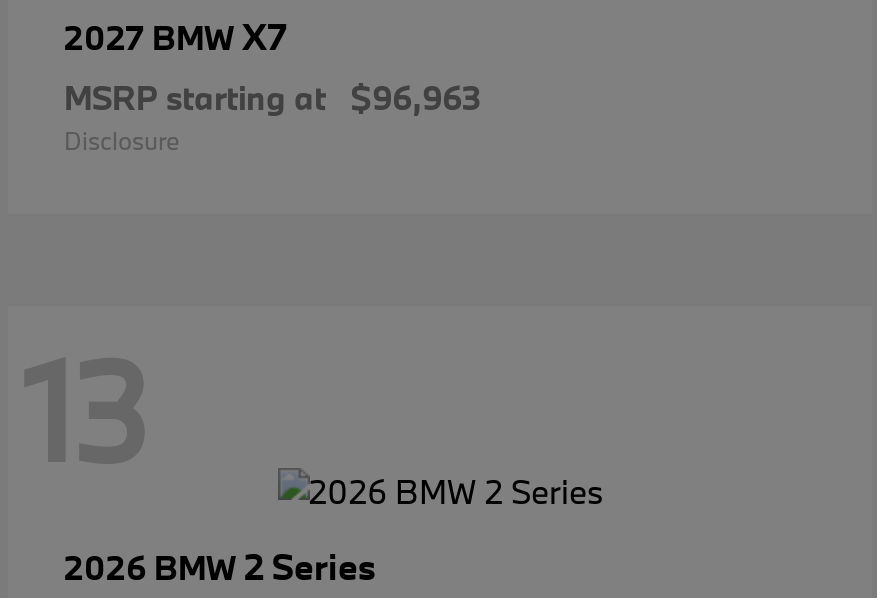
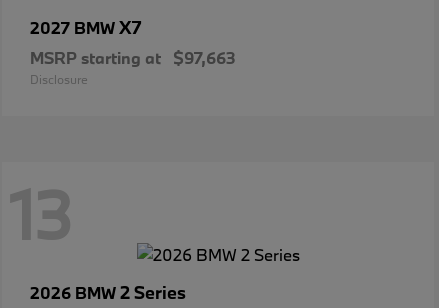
- MSRP starting at $96,963
+ MSRP starting at $97,663
